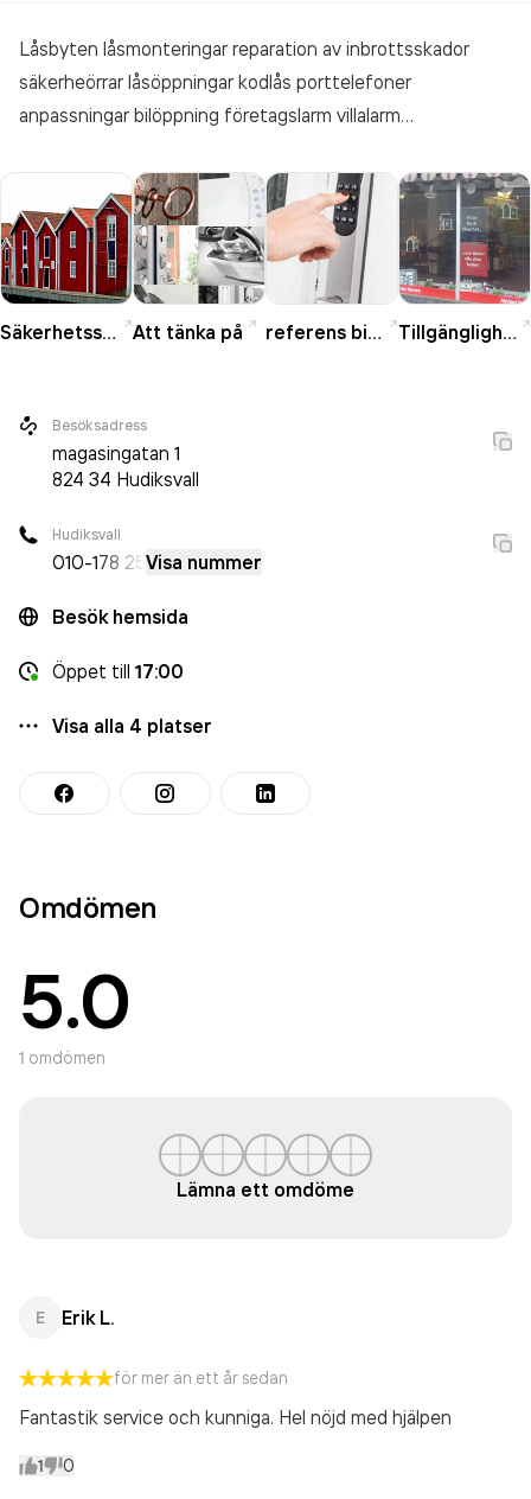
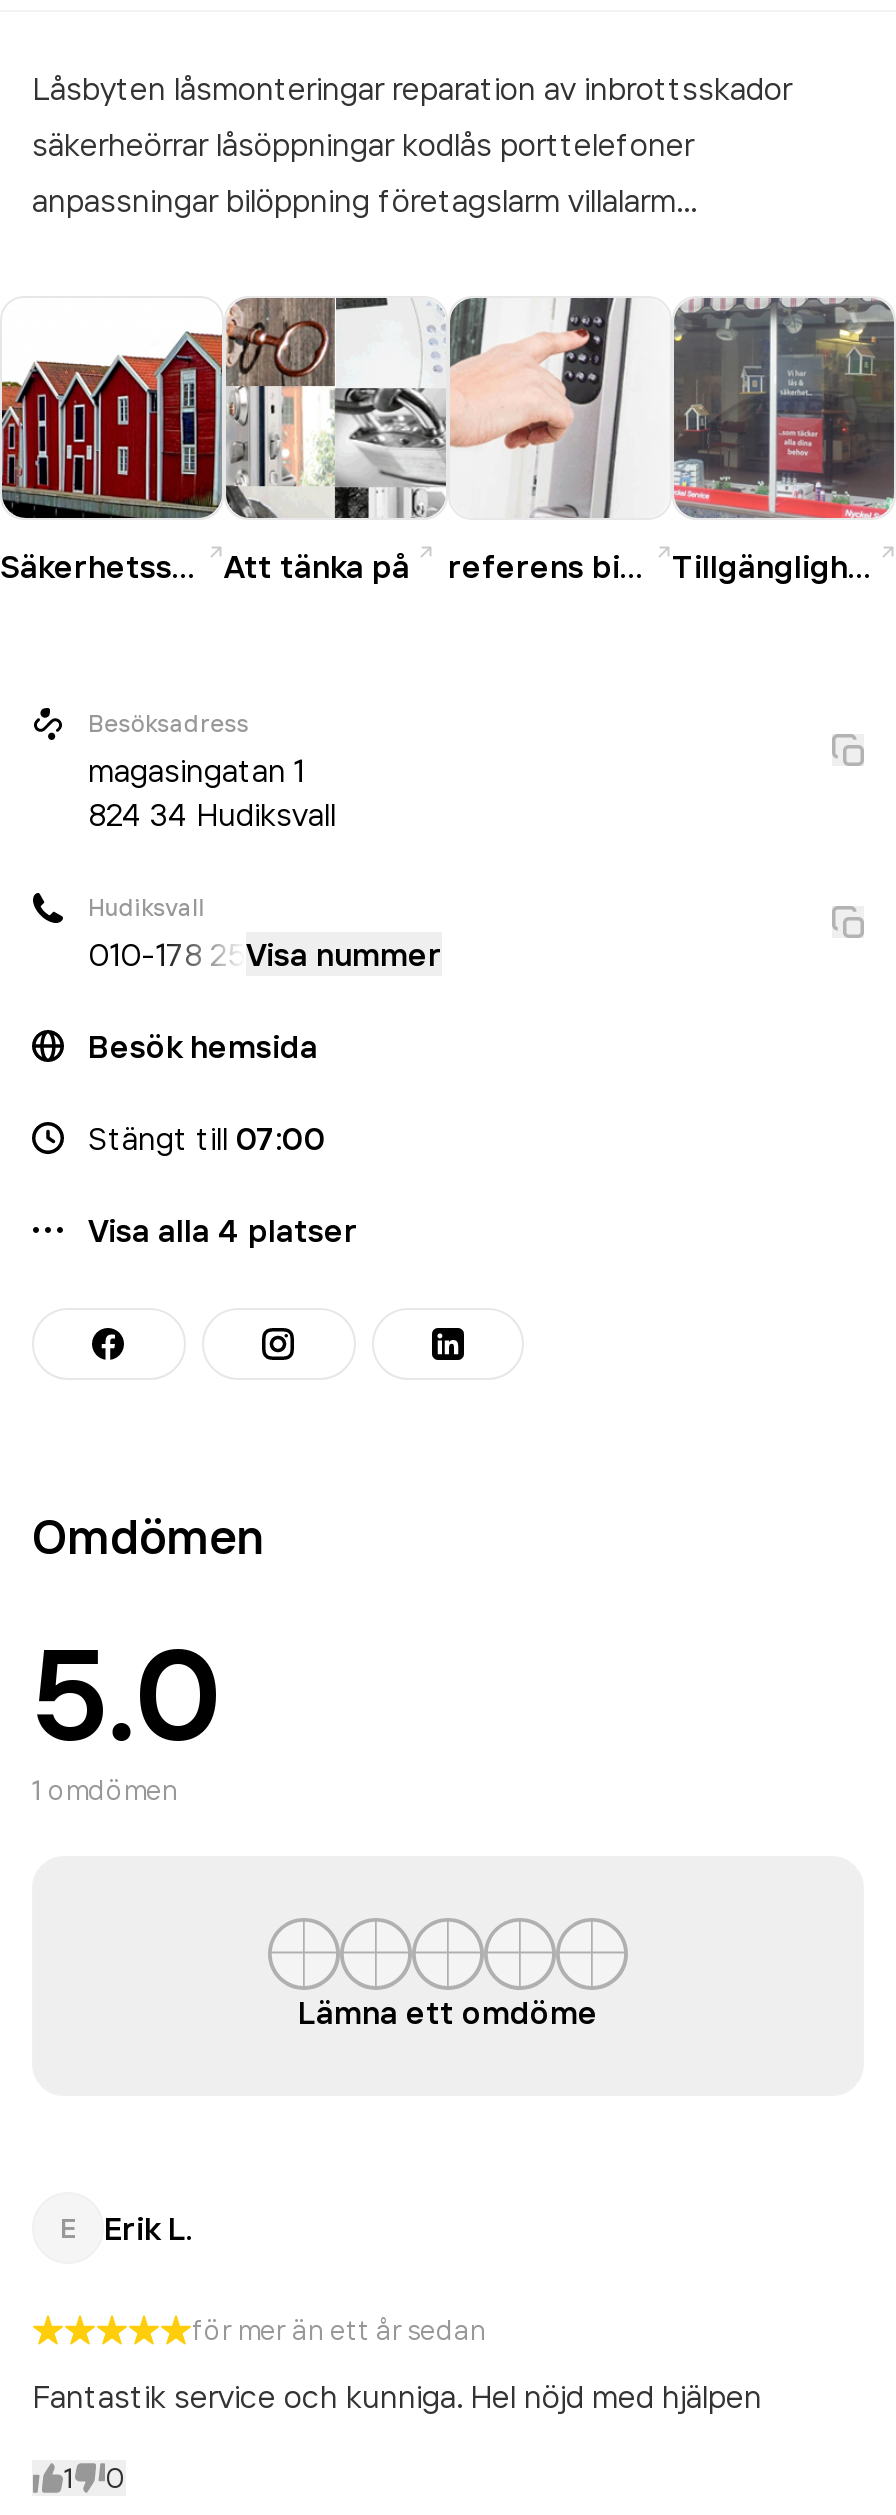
- Öppet till 17:00
+ Stängt till 07:00
